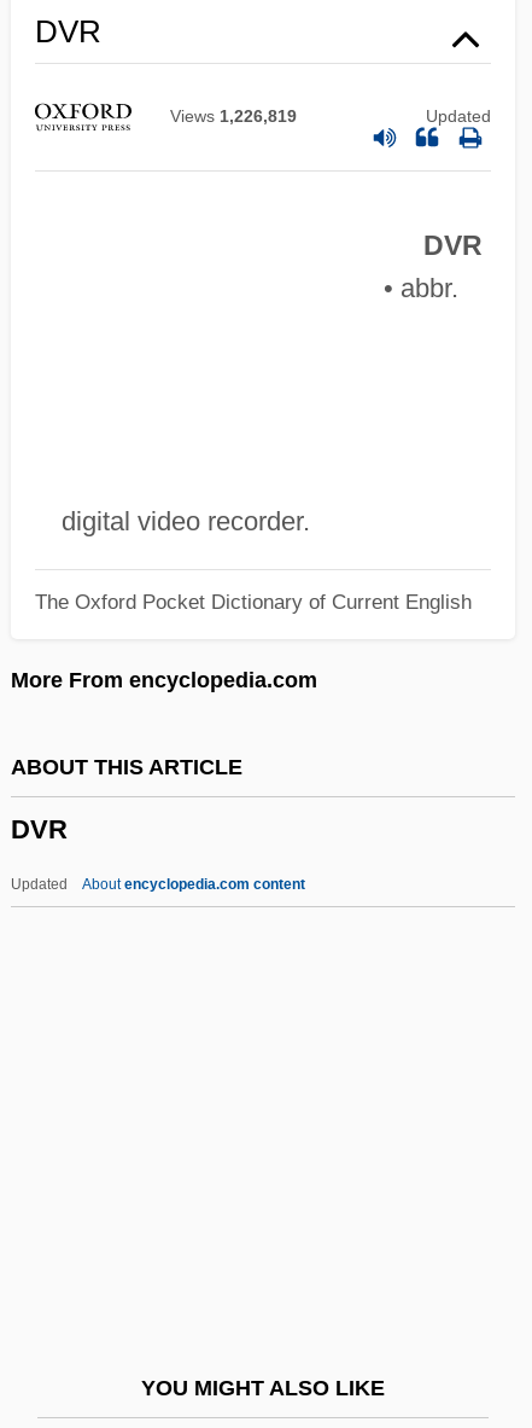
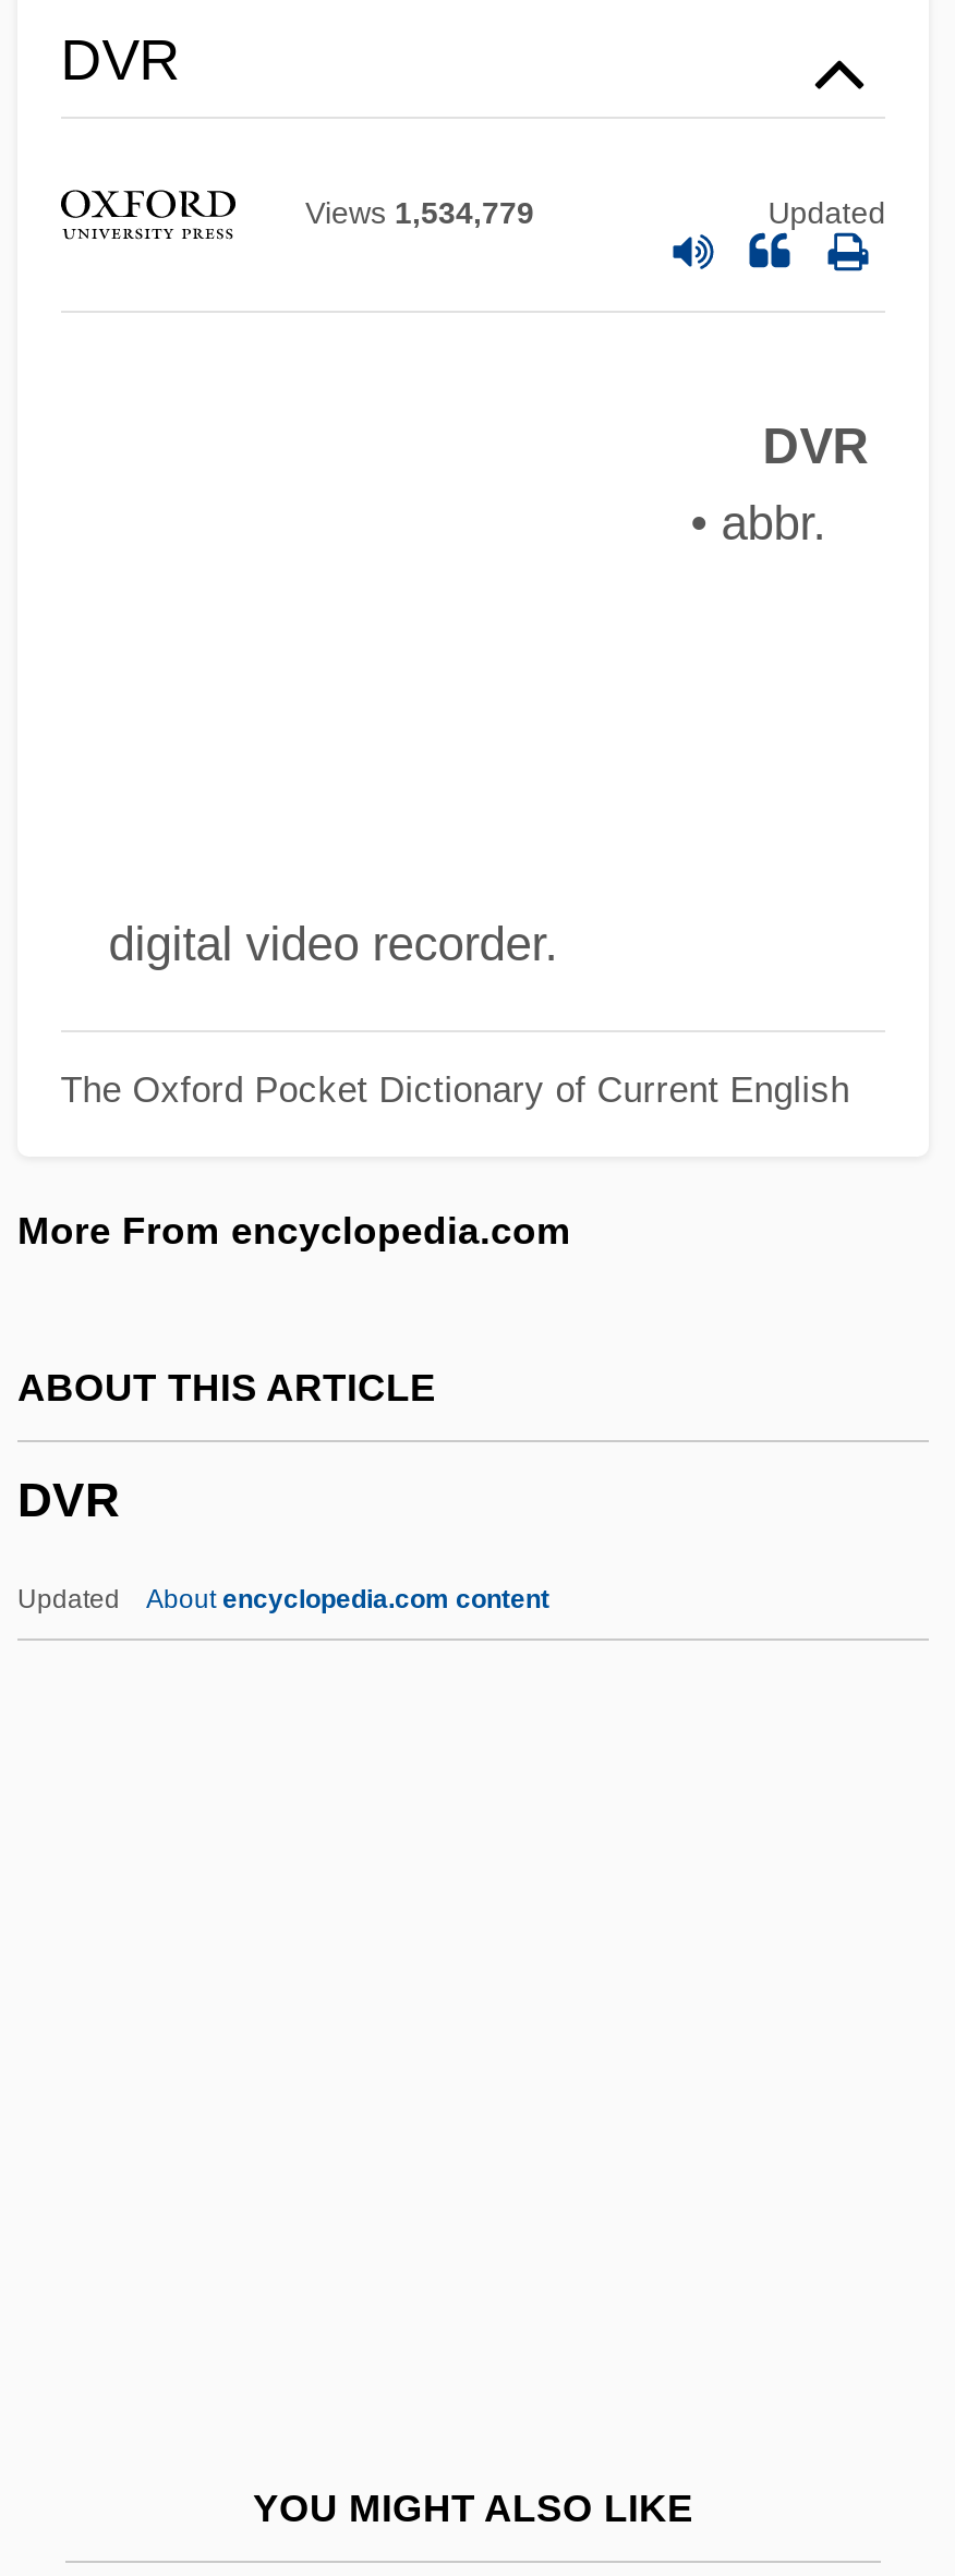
- Views 1,226,819
+ Views 1,534,779
